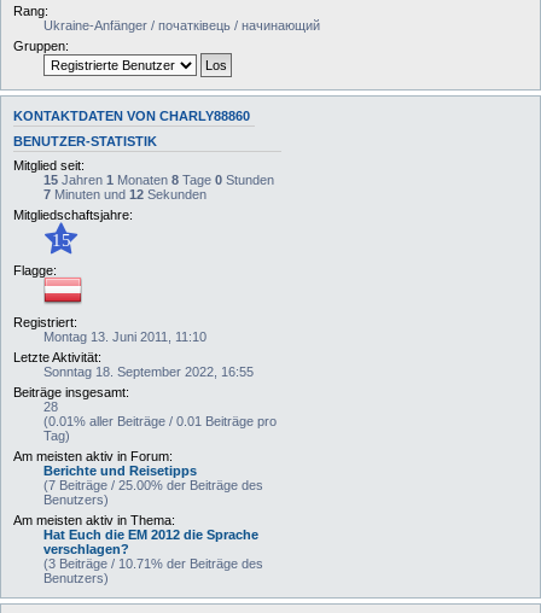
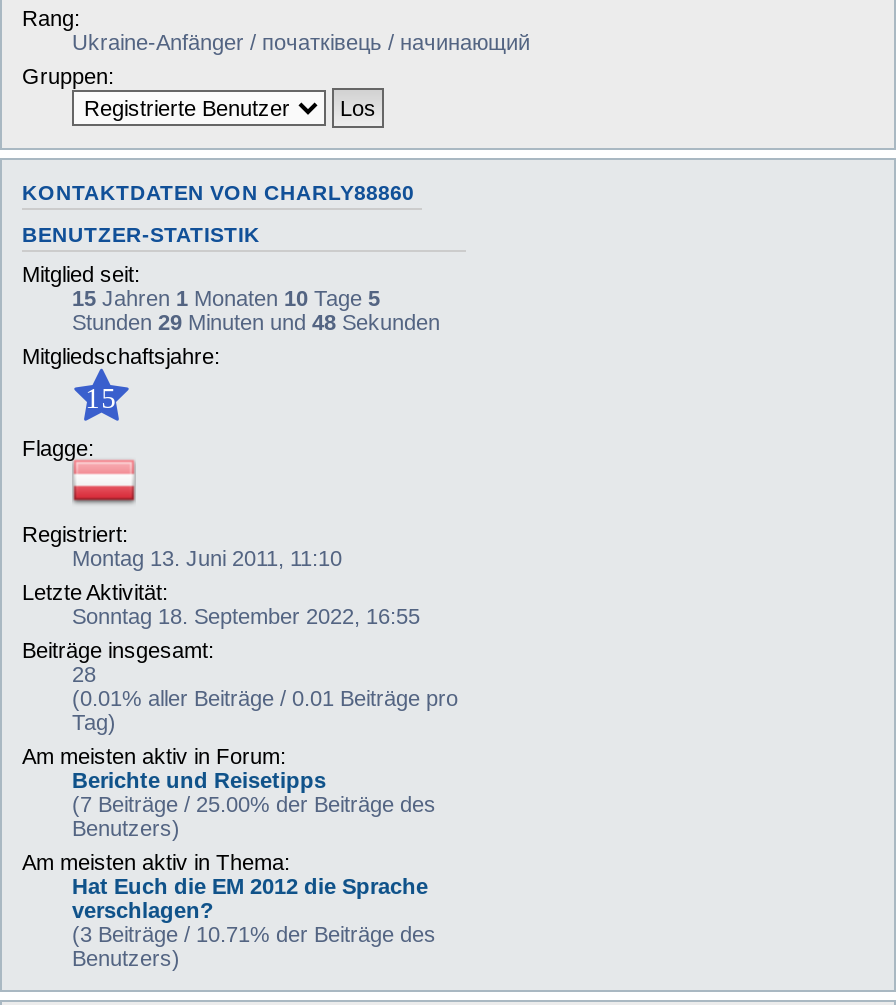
- 15 Jahren 1 Monaten 8 Tage 0 Stunden
- 7 Minuten und 12 Sekunden
+ 15 Jahren 1 Monaten 10 Tage 5
+ Stunden 29 Minuten und 48 Sekunden
